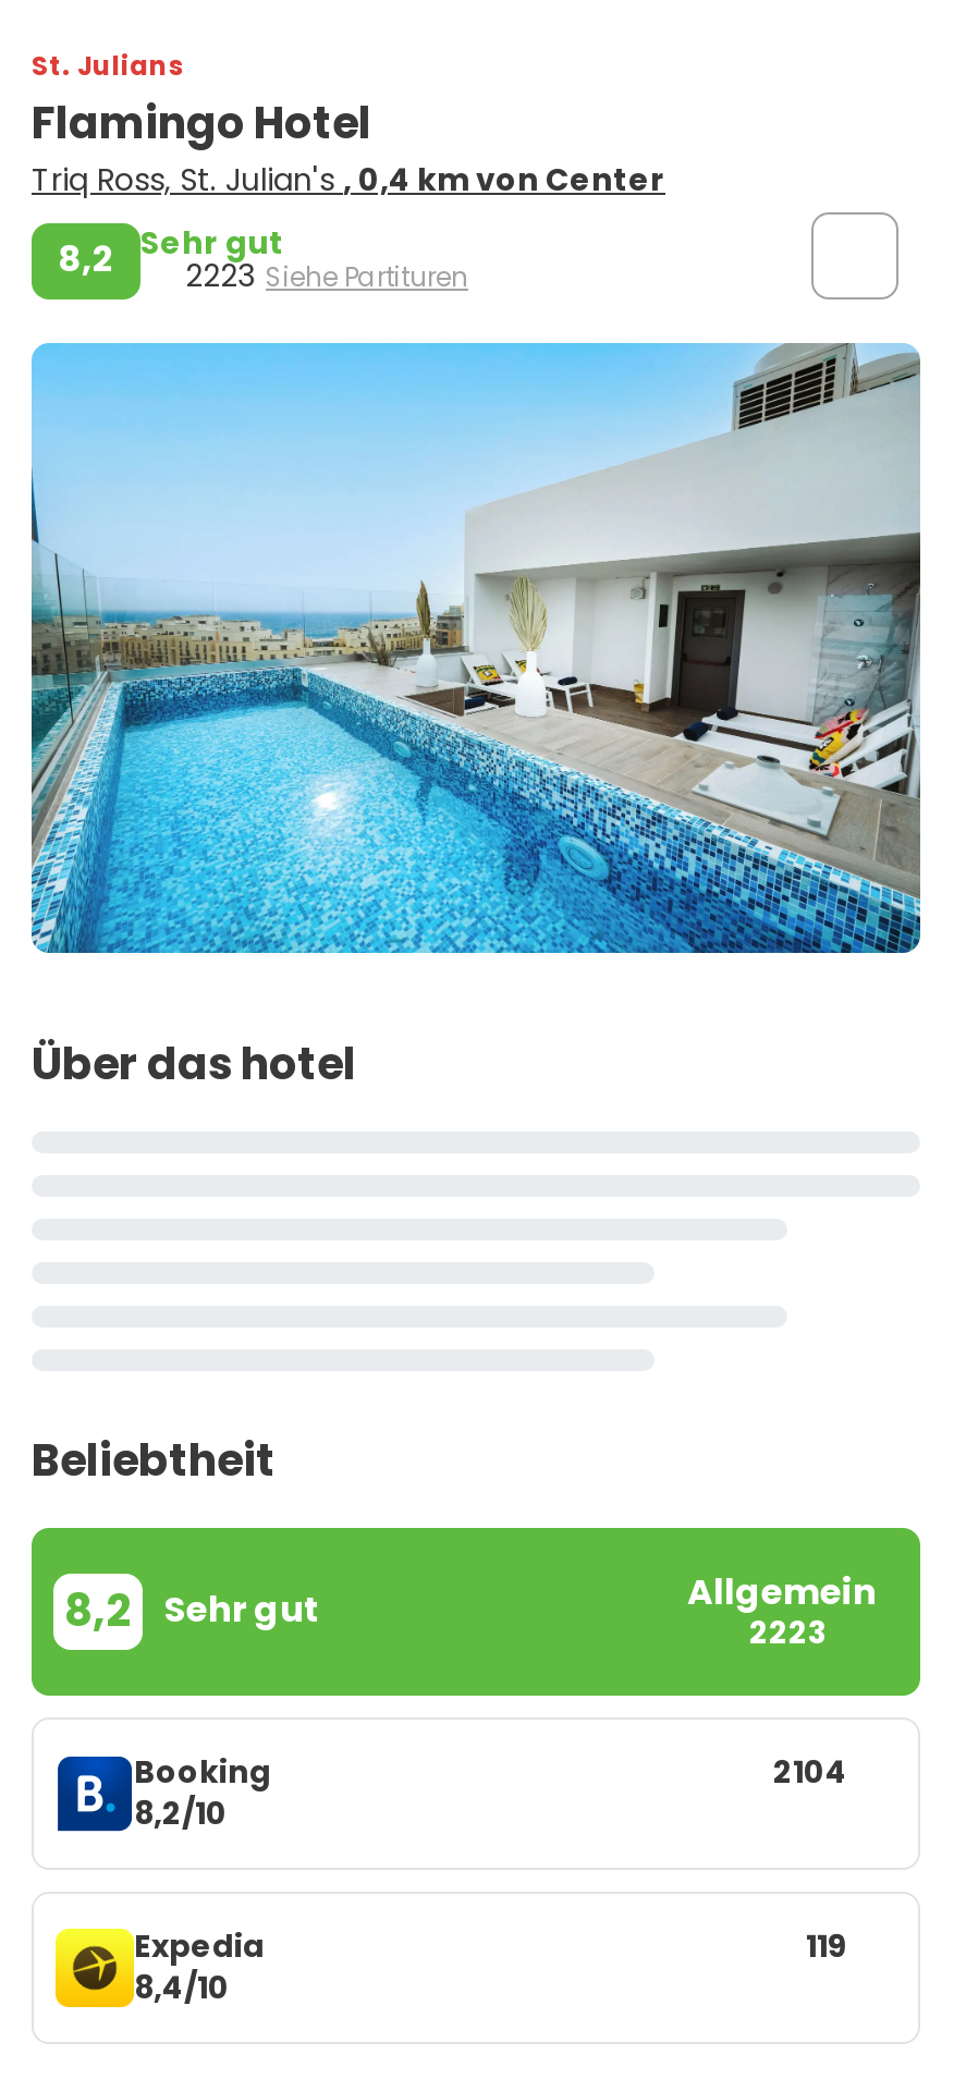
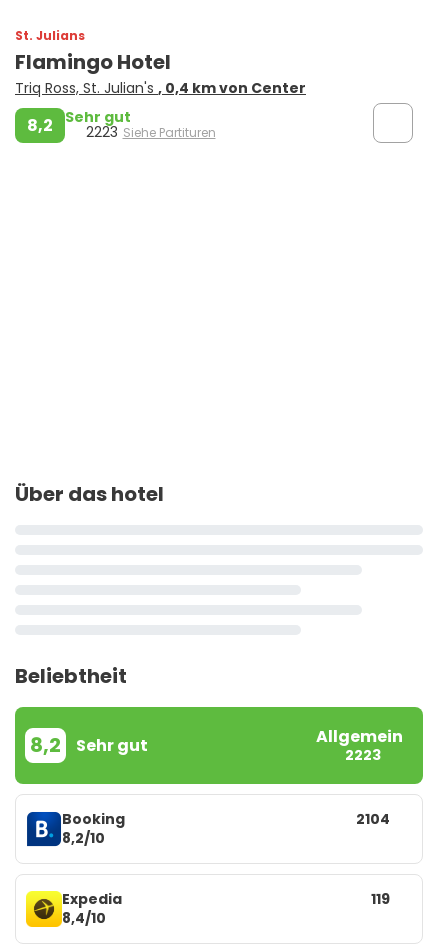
- [image]
